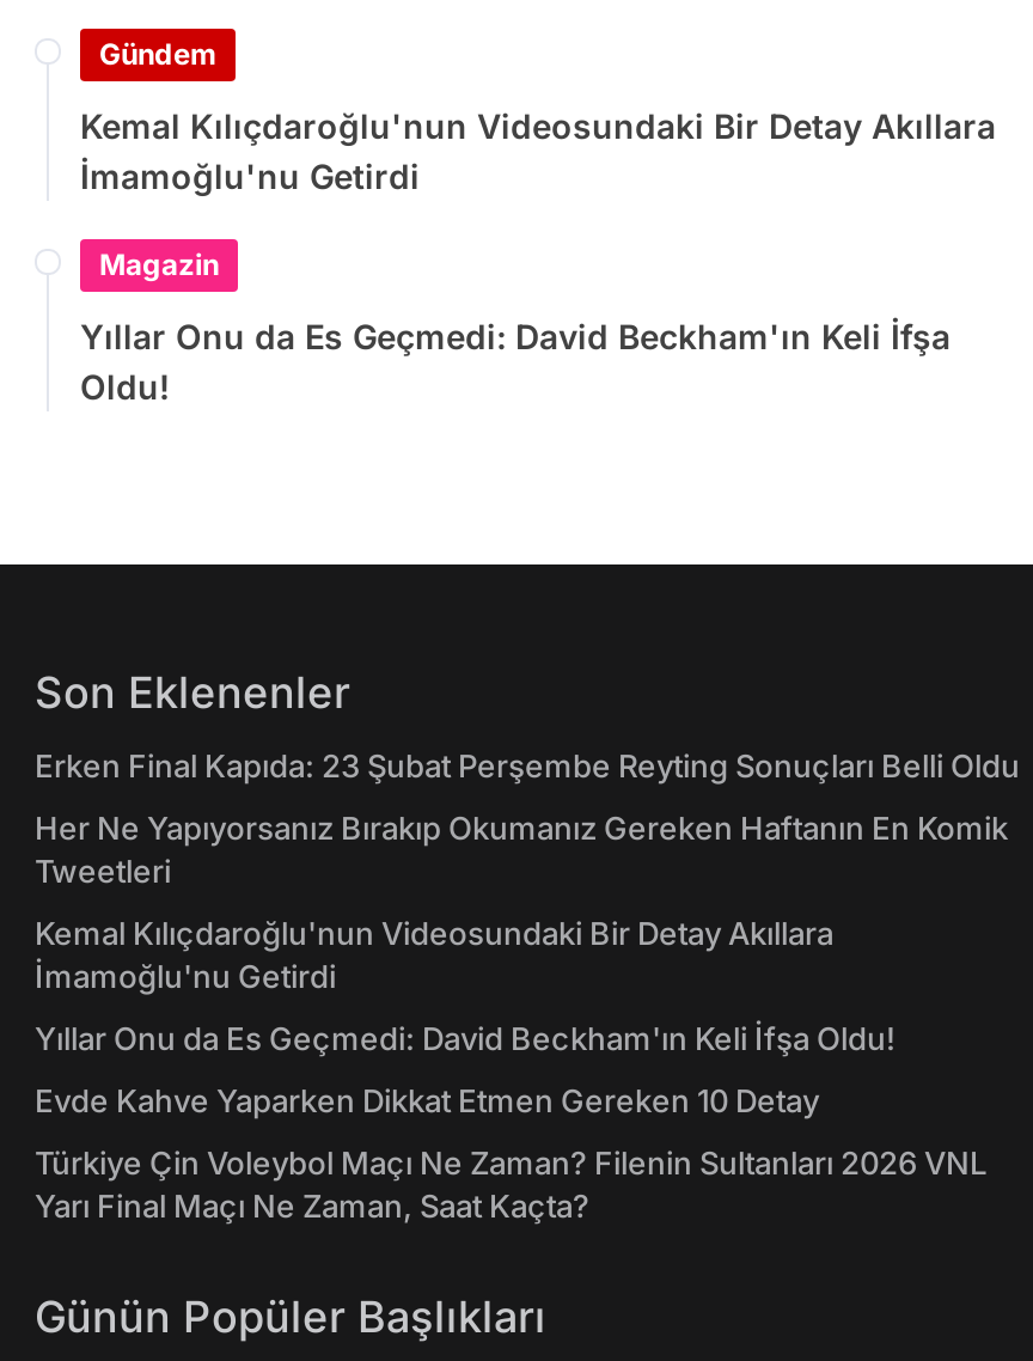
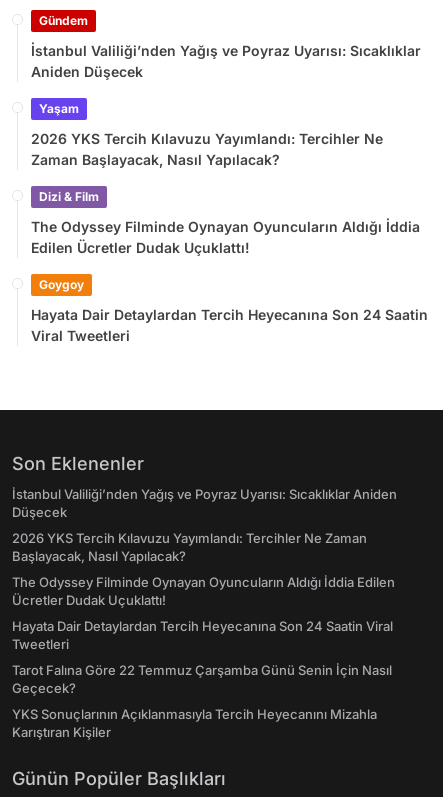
- Kemal Kılıçdaroğlu'nun Videosundaki Bir Detay Akıllara
- İmamoğlu'nu Getirdi
- Magazin
- Yıllar Onu da Es Geçmedi: David Beckham'ın Keli İfşa
- Oldu!
+ İstanbul Valiliği’nden Yağış ve Poyraz Uyarısı: Sıcaklıklar
+ Aniden Düşecek
+ Yaşam
+ 2026 YKS Tercih Kılavuzu Yayımlandı: Tercihler Ne
+ Zaman Başlayacak, Nasıl Yapılacak?
+ Dizi & Film
+ The Odyssey Filminde Oynayan Oyuncuların Aldığı İddia
+ Edilen Ücretler Dudak Uçuklattı!
+ Goygoy
+ Hayata Dair Detaylardan Tercih Heyecanına Son 24 Saatin
+ Viral Tweetleri

- Erken Final Kapıda: 23 Şubat Perşembe Reyting Sonuçları Belli Oldu
- Her Ne Yapıyorsanız Bırakıp Okumanız Gereken Haftanın En Komik
+ İstanbul Valiliği’nden Yağış ve Poyraz Uyarısı: Sıcaklıklar Aniden
+ Düşecek
+ 2026 YKS Tercih Kılavuzu Yayımlandı: Tercihler Ne Zaman
+ Başlayacak, Nasıl Yapılacak?
+ The Odyssey Filminde Oynayan Oyuncuların Aldığı İddia Edilen
+ Ücretler Dudak Uçuklattı!
+ Hayata Dair Detaylardan Tercih Heyecanına Son 24 Saatin Viral

moved down: Tweetleri

- Kemal Kılıçdaroğlu'nun Videosundaki Bir Detay Akıllara
- İmamoğlu'nu Getirdi
- Yıllar Onu da Es Geçmedi: David Beckham'ın Keli İfşa Oldu!
- Evde Kahve Yaparken Dikkat Etmen Gereken 10 Detay
- Türkiye Çin Voleybol Maçı Ne Zaman? Filenin Sultanları 2026 VNL
- Yarı Final Maçı Ne Zaman, Saat Kaçta?
+ Tarot Falına Göre 22 Temmuz Çarşamba Günü Senin İçin Nasıl
+ Geçecek?
+ YKS Sonuçlarının Açıklanmasıyla Tercih Heyecanını Mizahla
+ Karıştıran Kişiler
